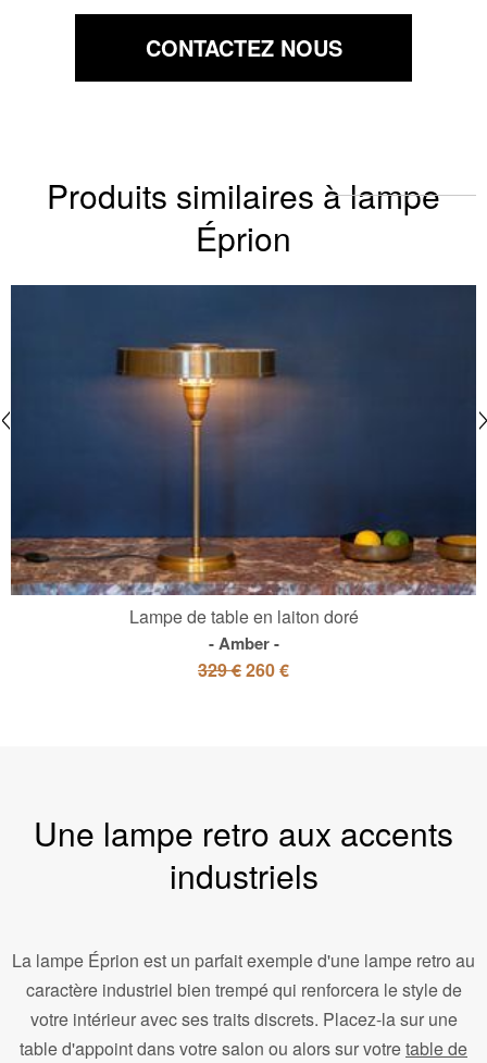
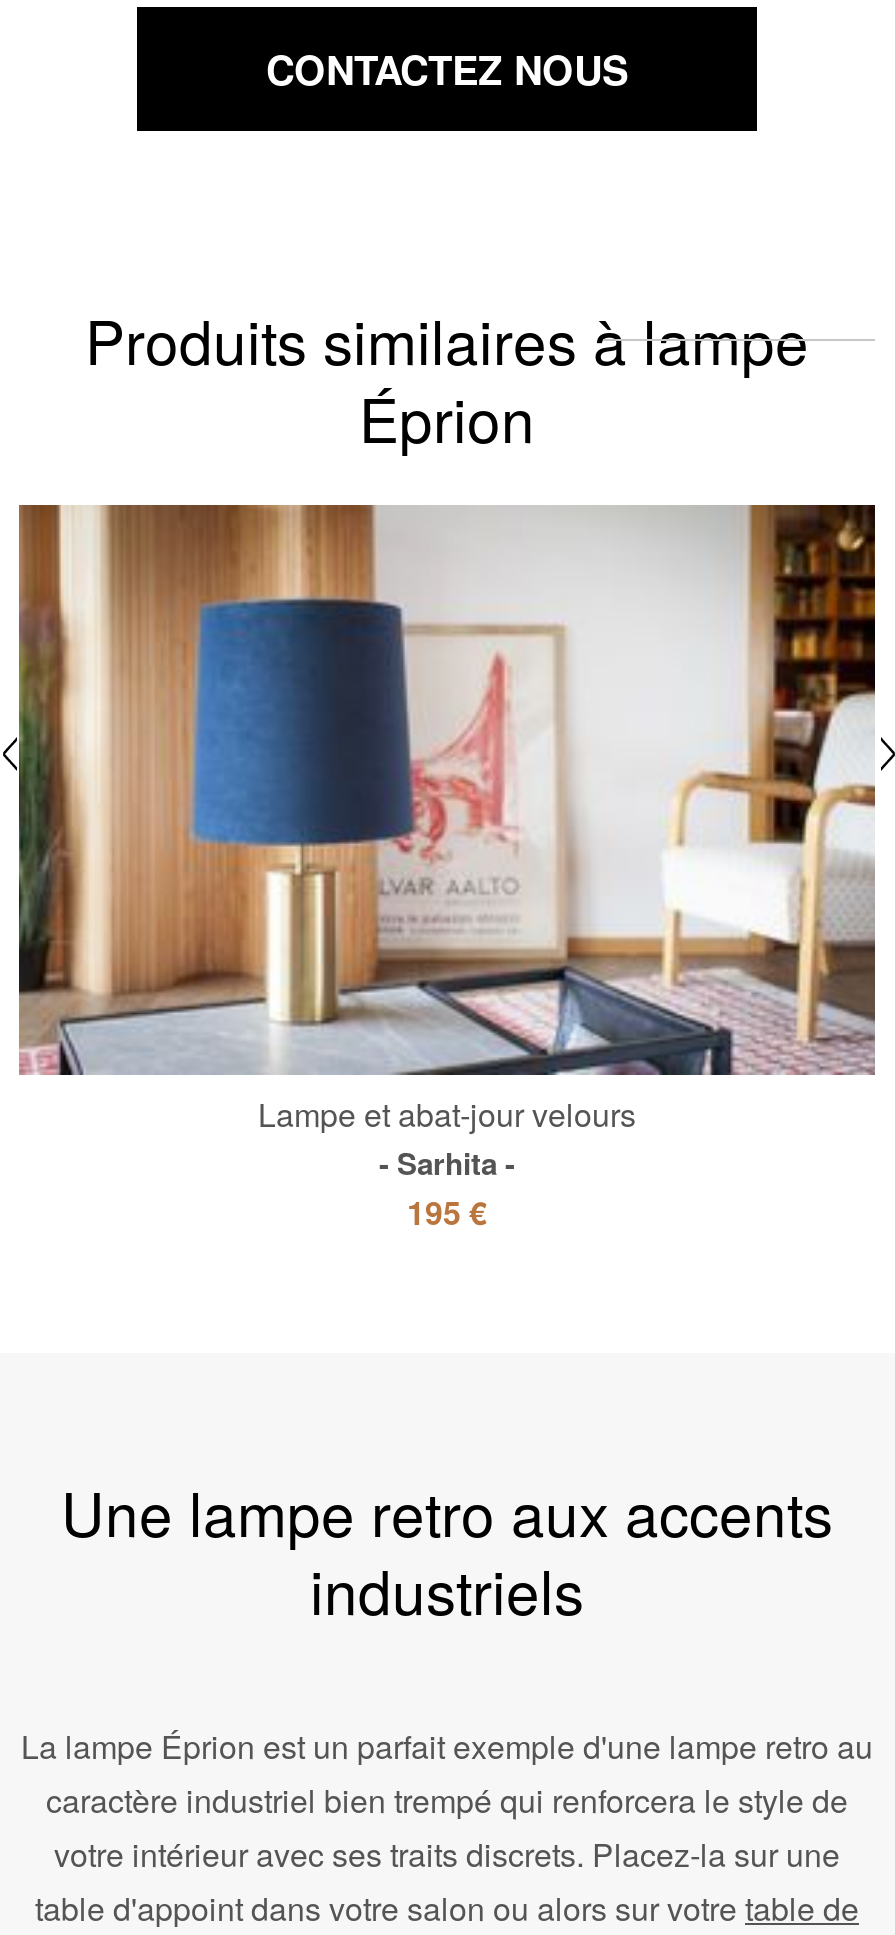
- [image]
- Lampe de table en laiton doré
- Amber
- 329 €260 €
+ [image]
+ Lampe et abat-jour velours
+ Sarhita
+ 195 €
